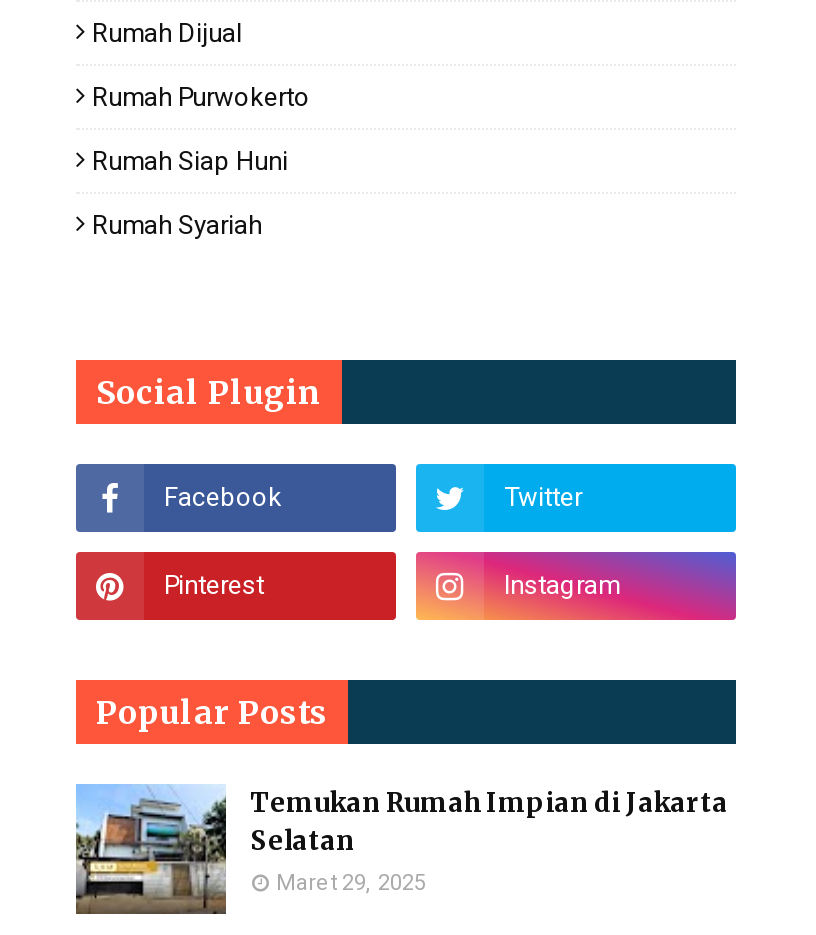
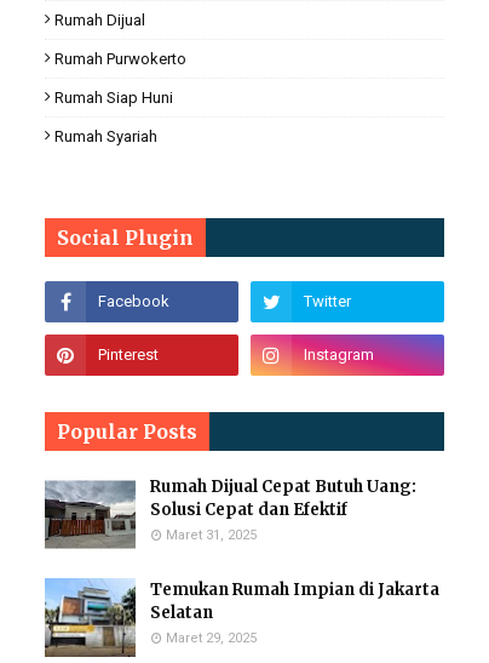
+ [image]
+ Rumah Dijual Cepat Butuh Uang:
+ Solusi Cepat dan Efektif
+ Maret 31, 2025
